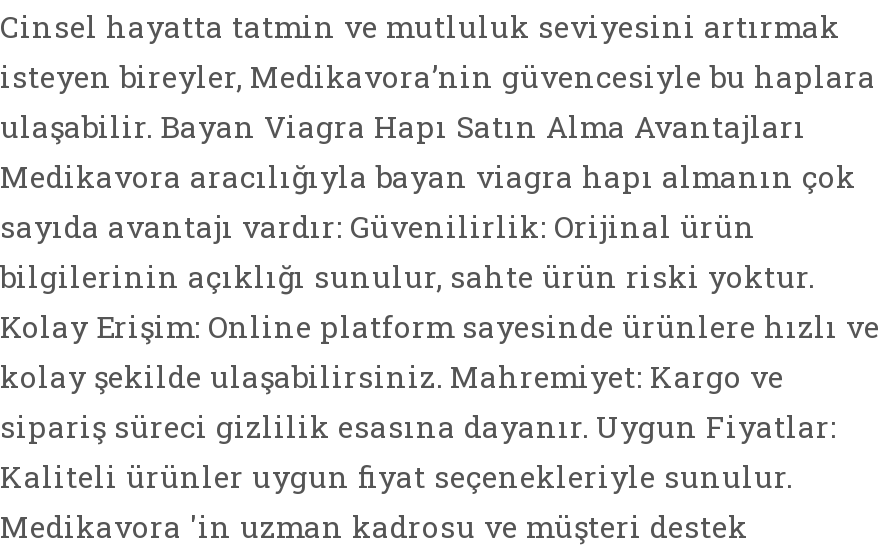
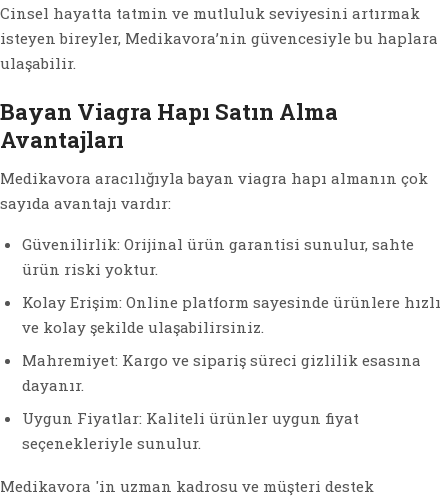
- sayıda avantajı vardır: Güvenilirlik: Orijinal ürün
- bilgilerinin açıklığı sunulur, sahte ürün riski yoktur.
- Kolay Erişim: Online platform sayesinde ürünlere hızlı ve
- kolay şekilde ulaşabilirsiniz. Mahremiyet: Kargo ve
- sipariş süreci gizlilik esasına dayanır. Uygun Fiyatlar:
- Kaliteli ürünler uygun fiyat seçenekleriyle sunulur.
+ sayıda avantajı vardır:
+ Güvenilirlik: Orijinal ürün garantisi sunulur, sahte
+ ürün riski yoktur.
+ Kolay Erişim: Online platform sayesinde ürünlere hızlı
+ ve kolay şekilde ulaşabilirsiniz.
+ Mahremiyet: Kargo ve sipariş süreci gizlilik esasına
+ dayanır.
+ Uygun Fiyatlar: Kaliteli ürünler uygun fiyat
+ seçenekleriyle sunulur.
